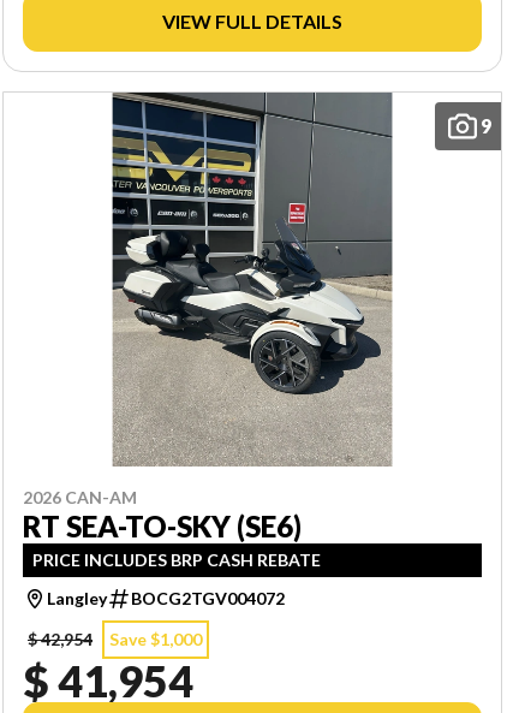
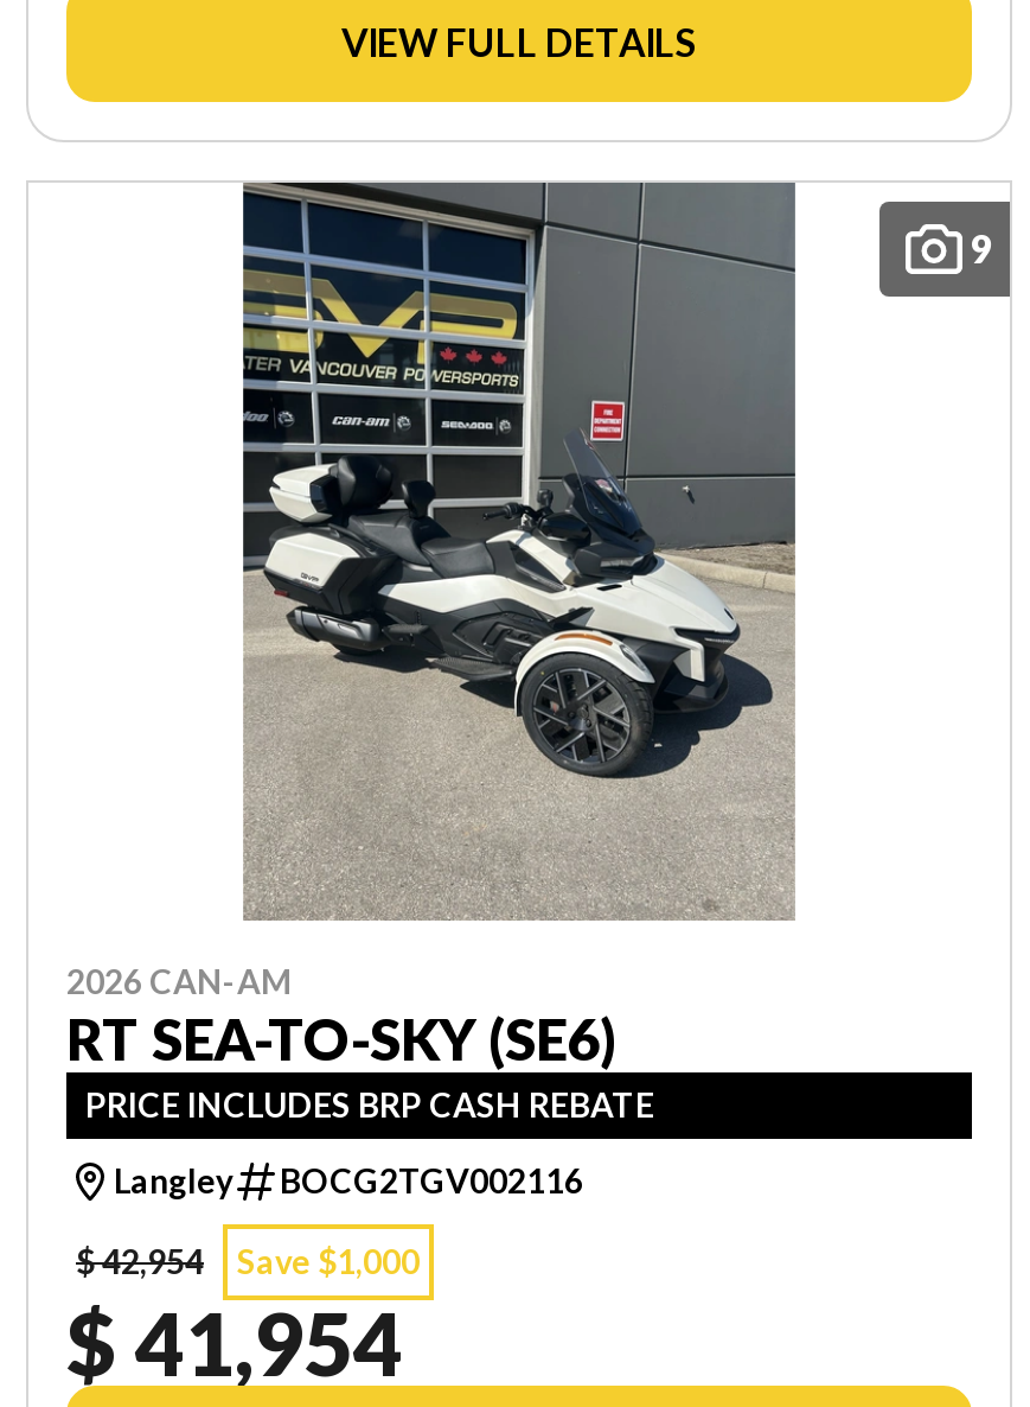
- Langley BOCG2TGV004072
+ Langley BOCG2TGV002116
